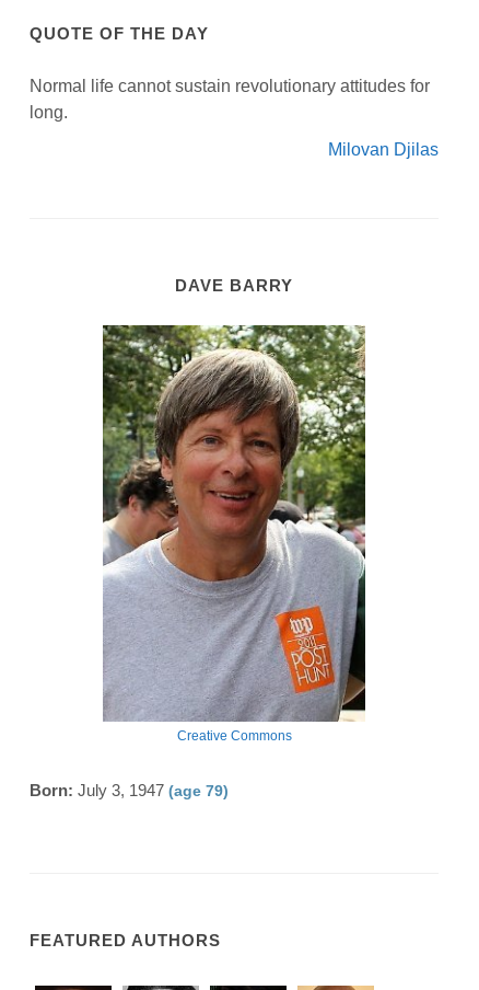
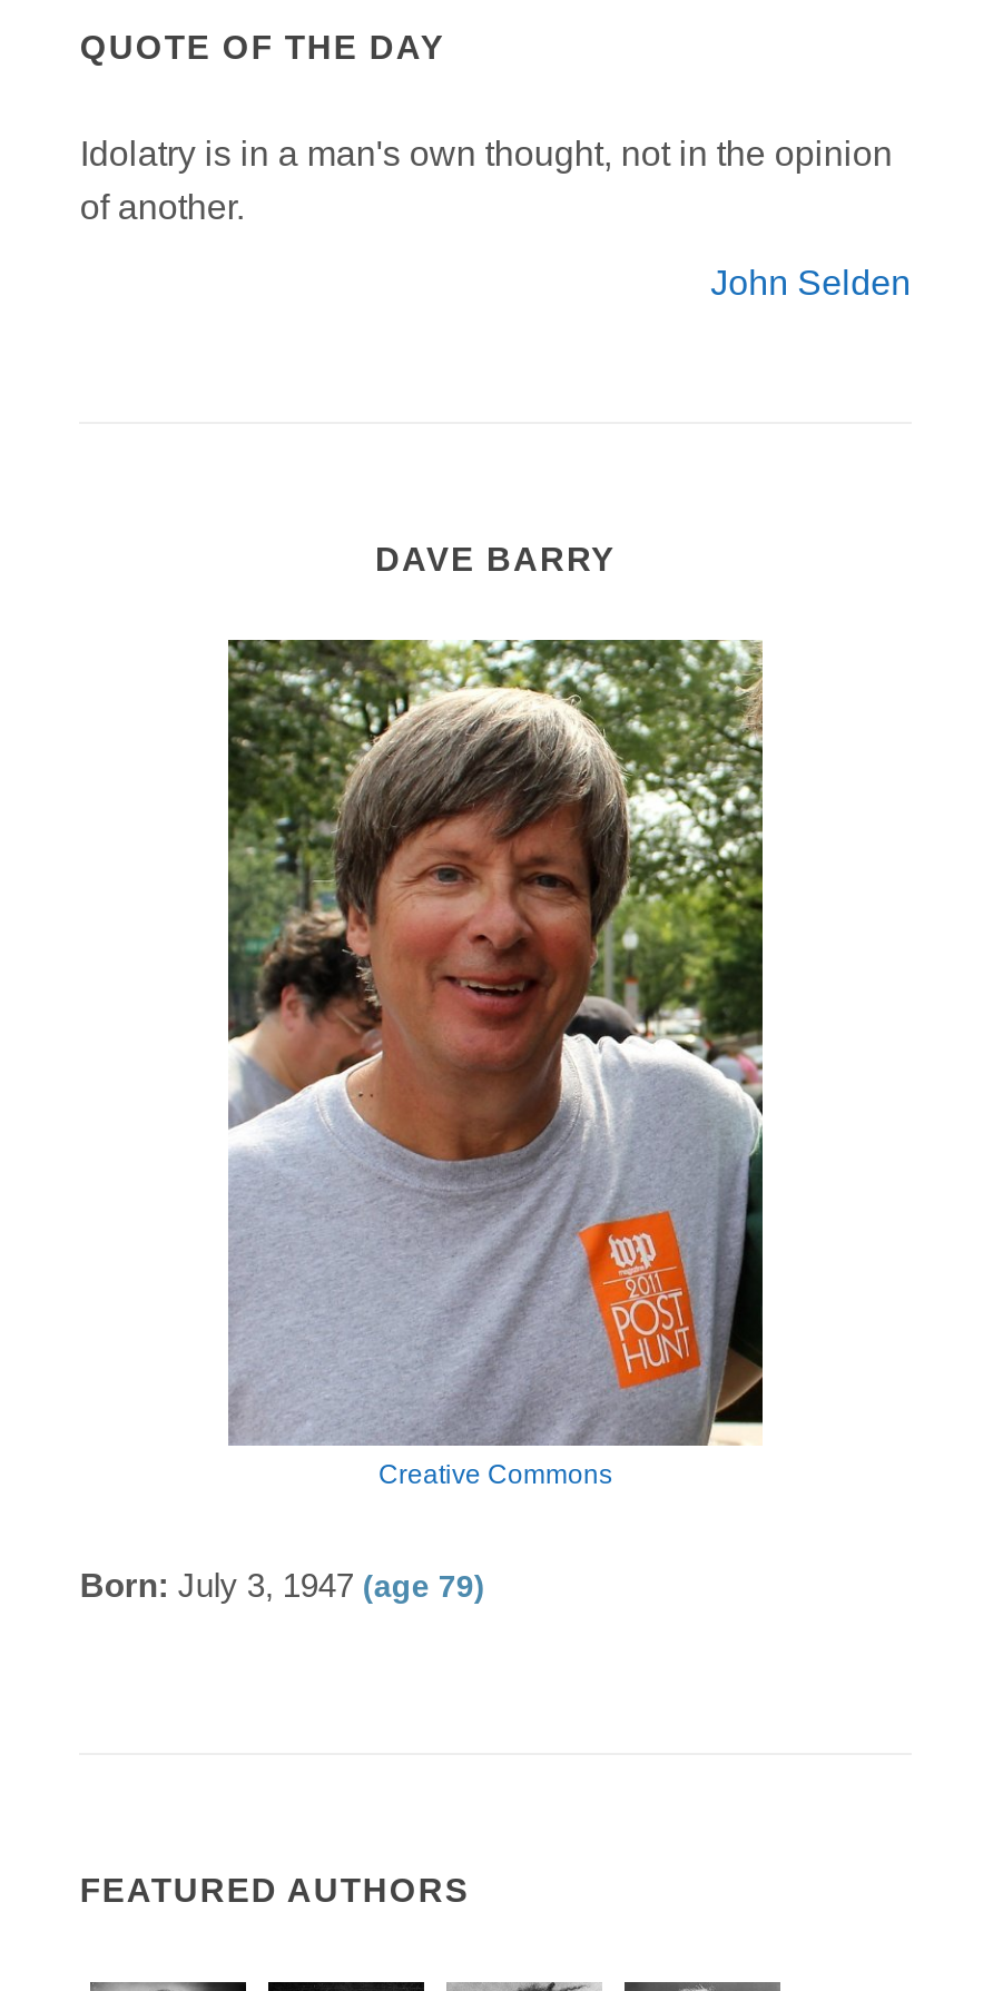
- Normal life cannot sustain revolutionary attitudes for
- long.
+ Idolatry is in a man's own thought, not in the opinion
+ of another.

- Milovan Djilas
+ John Selden
